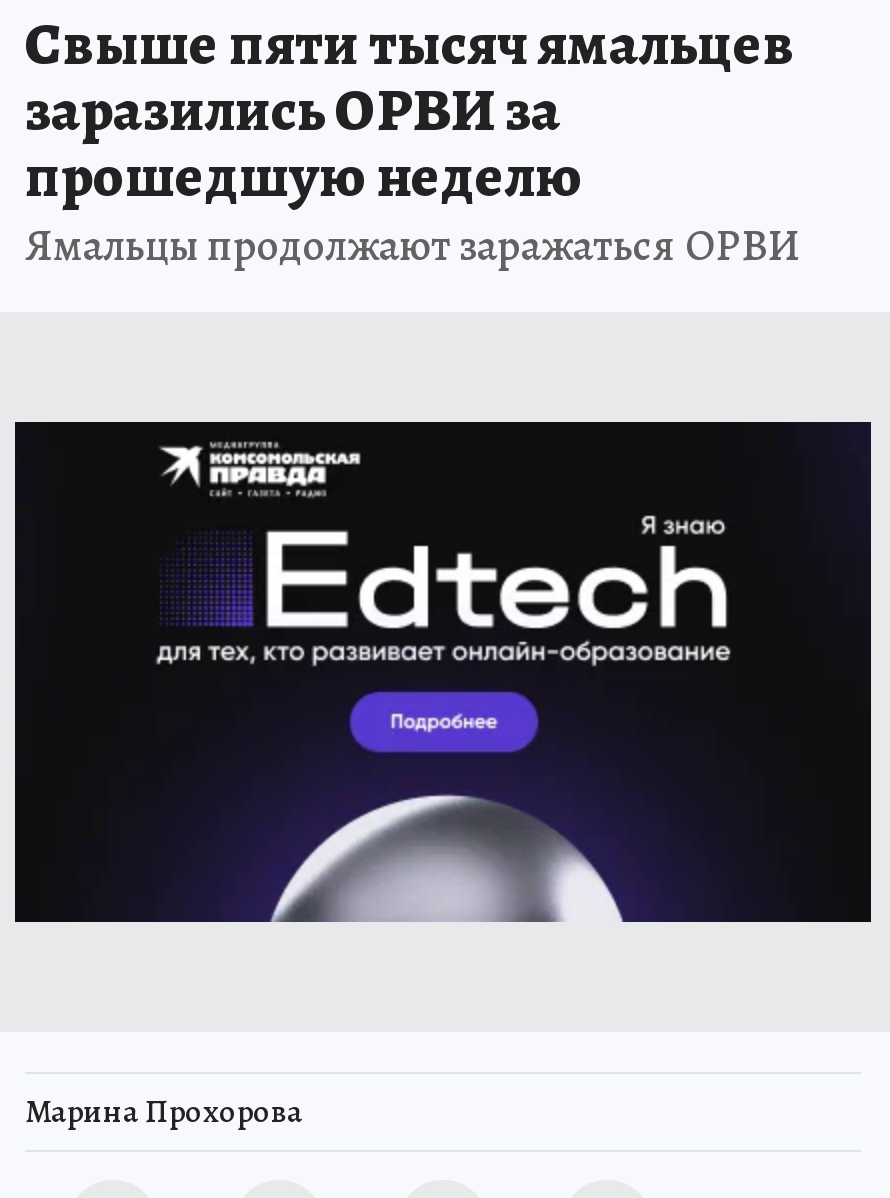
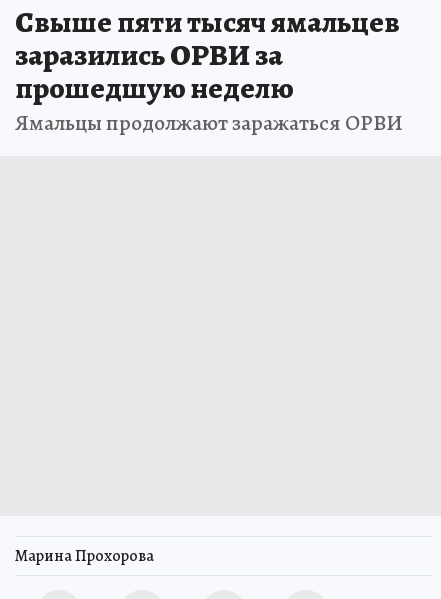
- [image]
